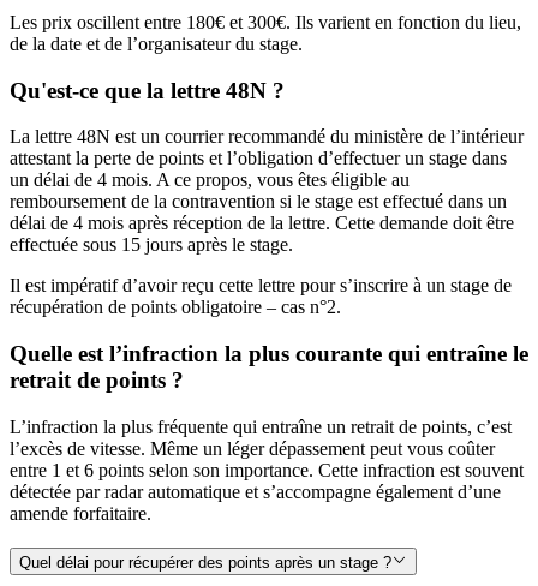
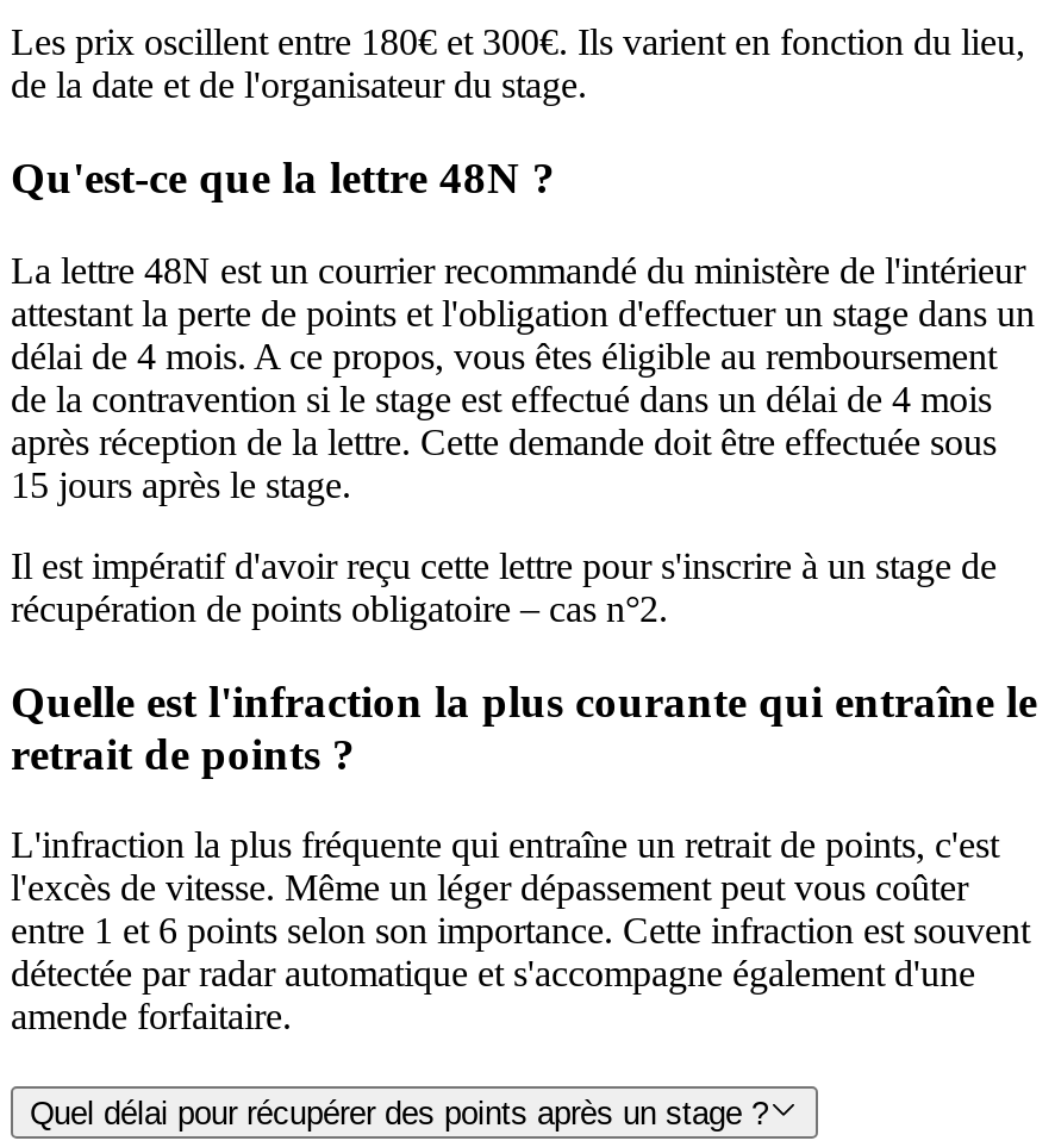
- de la date et de l’organisateur du stage.
+ de la date et de l'organisateur du stage.

- La lettre 48N est un courrier recommandé du ministère de l’intérieur
- attestant la perte de points et l’obligation d’effectuer un stage dans
- un délai de 4 mois. A ce propos, vous êtes éligible au
- remboursement de la contravention si le stage est effectué dans un
- délai de 4 mois après réception de la lettre. Cette demande doit être
- effectuée sous 15 jours après le stage.
+ La lettre 48N est un courrier recommandé du ministère de l'intérieur
+ attestant la perte de points et l'obligation d'effectuer un stage dans un
+ délai de 4 mois. A ce propos, vous êtes éligible au remboursement
+ de la contravention si le stage est effectué dans un délai de 4 mois
+ après réception de la lettre. Cette demande doit être effectuée sous
+ 15 jours après le stage.

- Il est impératif d’avoir reçu cette lettre pour s’inscrire à un stage de
+ Il est impératif d'avoir reçu cette lettre pour s'inscrire à un stage de

- Quelle est l’infraction la plus courante qui entraîne le
+ Quelle est l'infraction la plus courante qui entraîne le

- L’infraction la plus fréquente qui entraîne un retrait de points, c’est
+ L'infraction la plus fréquente qui entraîne un retrait de points, c'est

- l’excès de vitesse. Même un léger dépassement peut vous coûter
+ l'excès de vitesse. Même un léger dépassement peut vous coûter

- détectée par radar automatique et s’accompagne également d’une
+ détectée par radar automatique et s'accompagne également d'une
